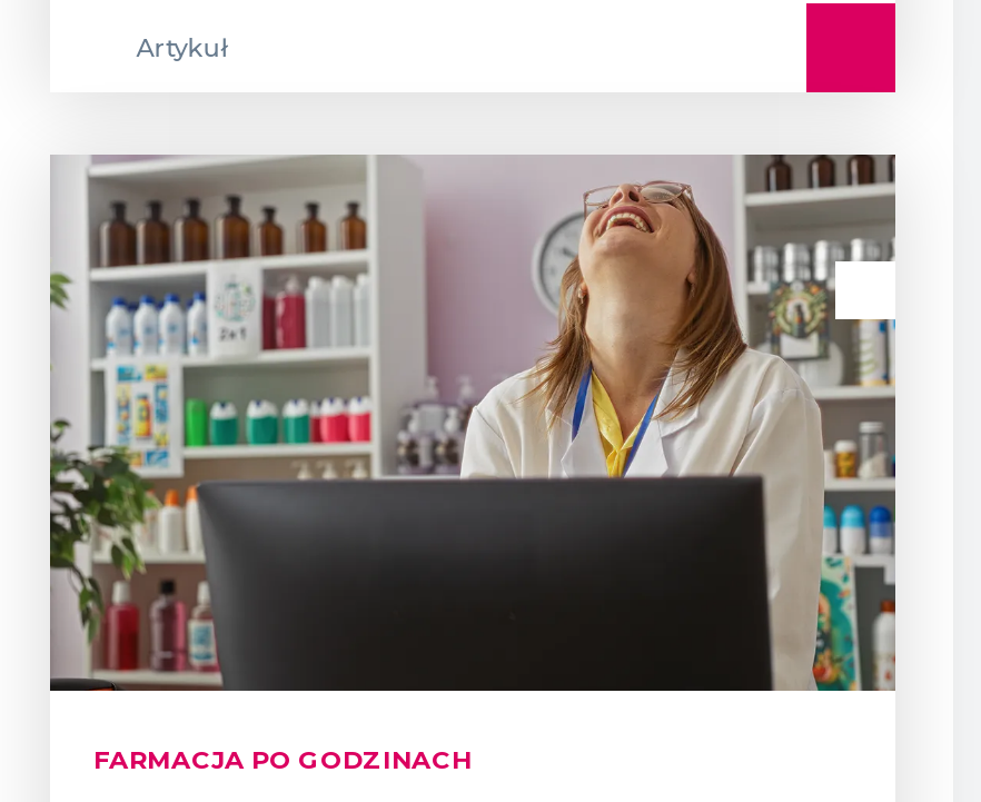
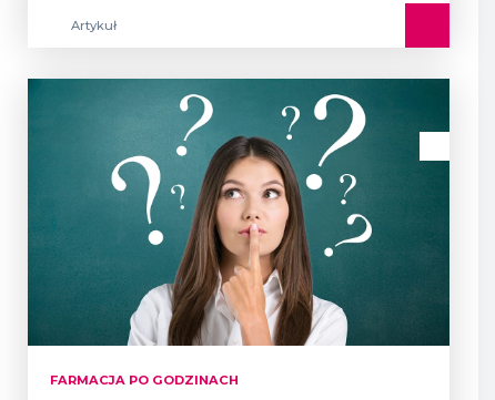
- [image]
+ [image]
